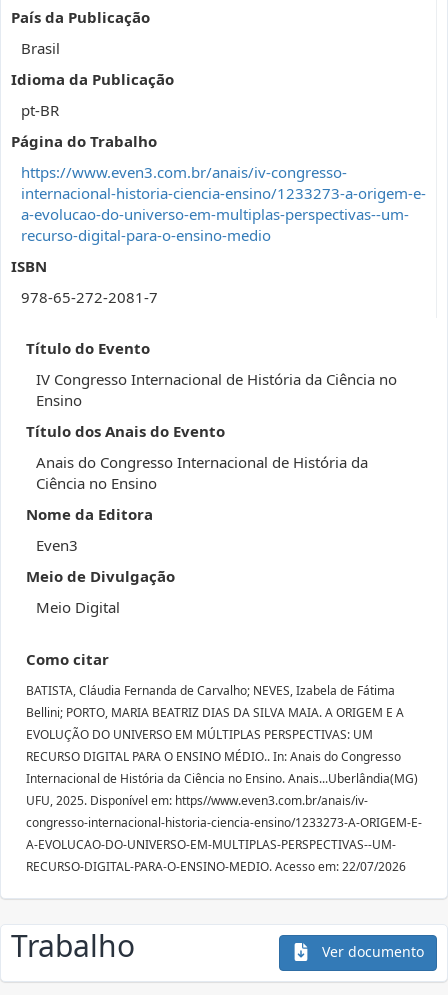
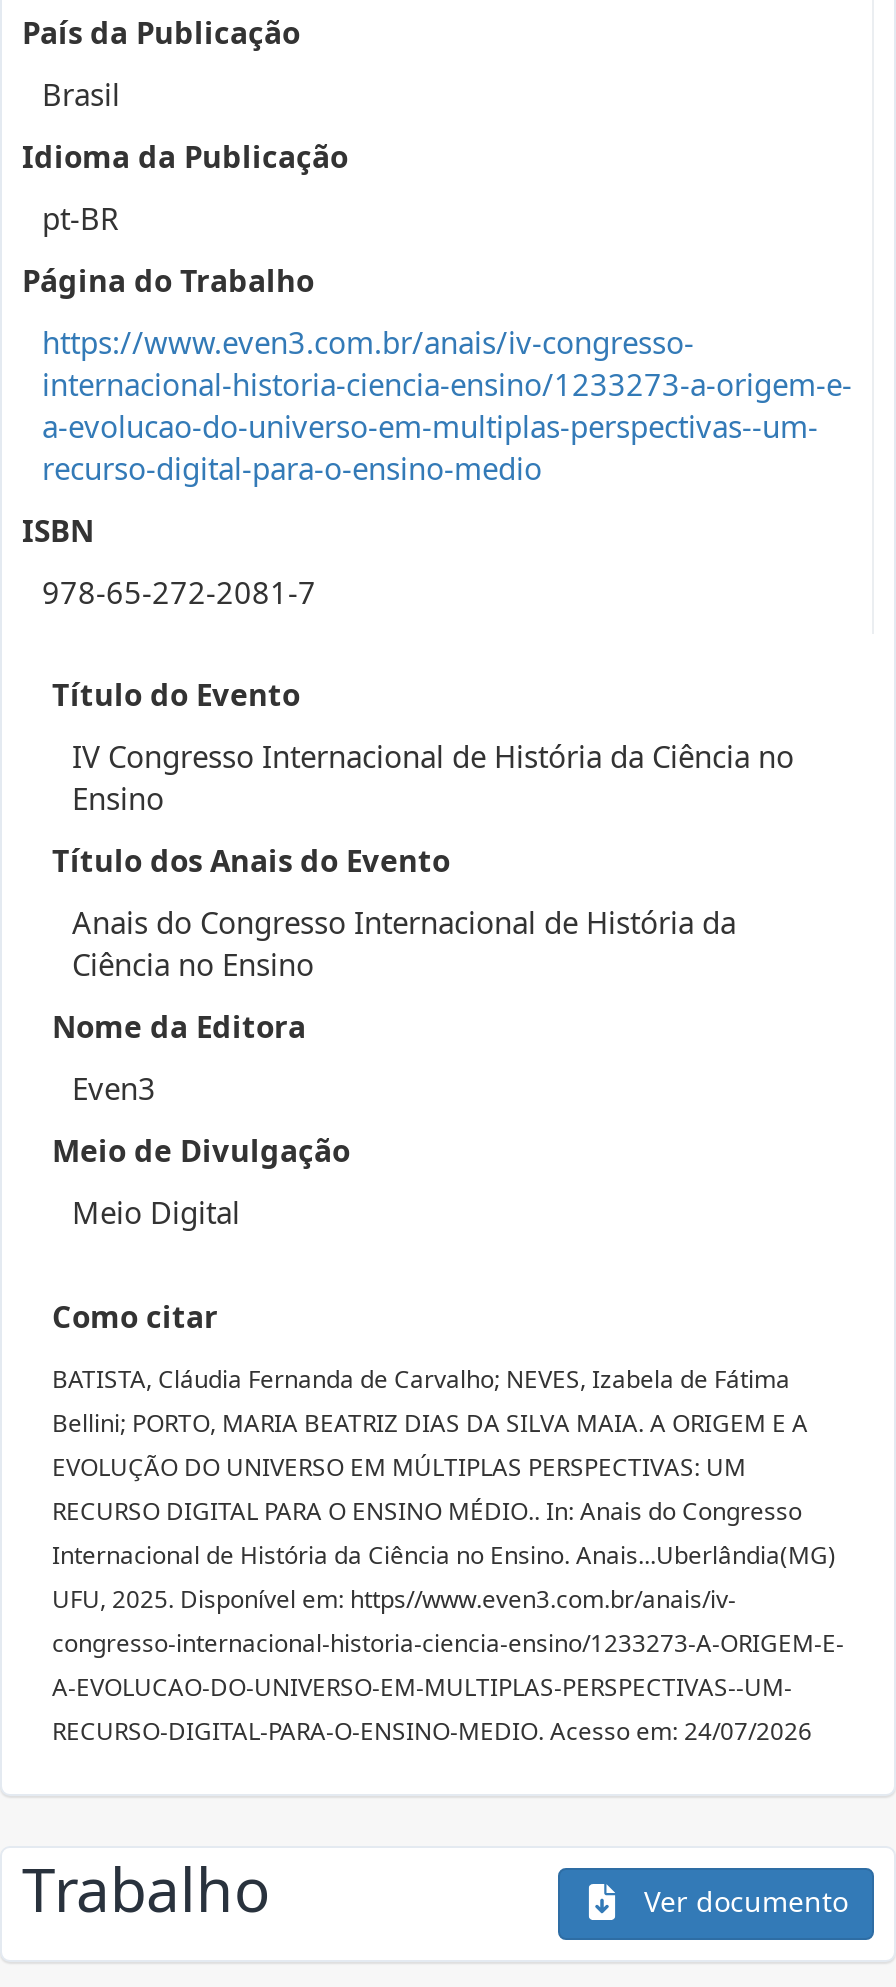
- RECURSO-DIGITAL-PARA-O-ENSINO-MEDIO. Acesso em: 22/07/2026
+ RECURSO-DIGITAL-PARA-O-ENSINO-MEDIO. Acesso em: 24/07/2026
